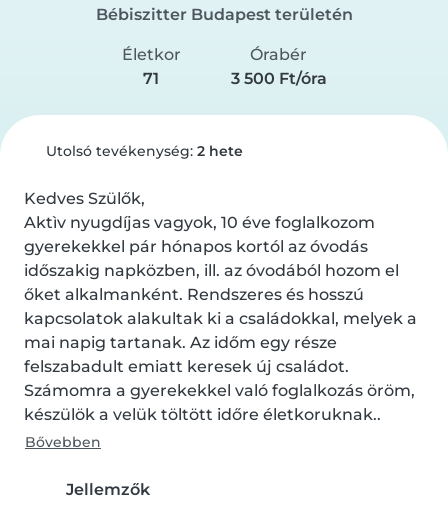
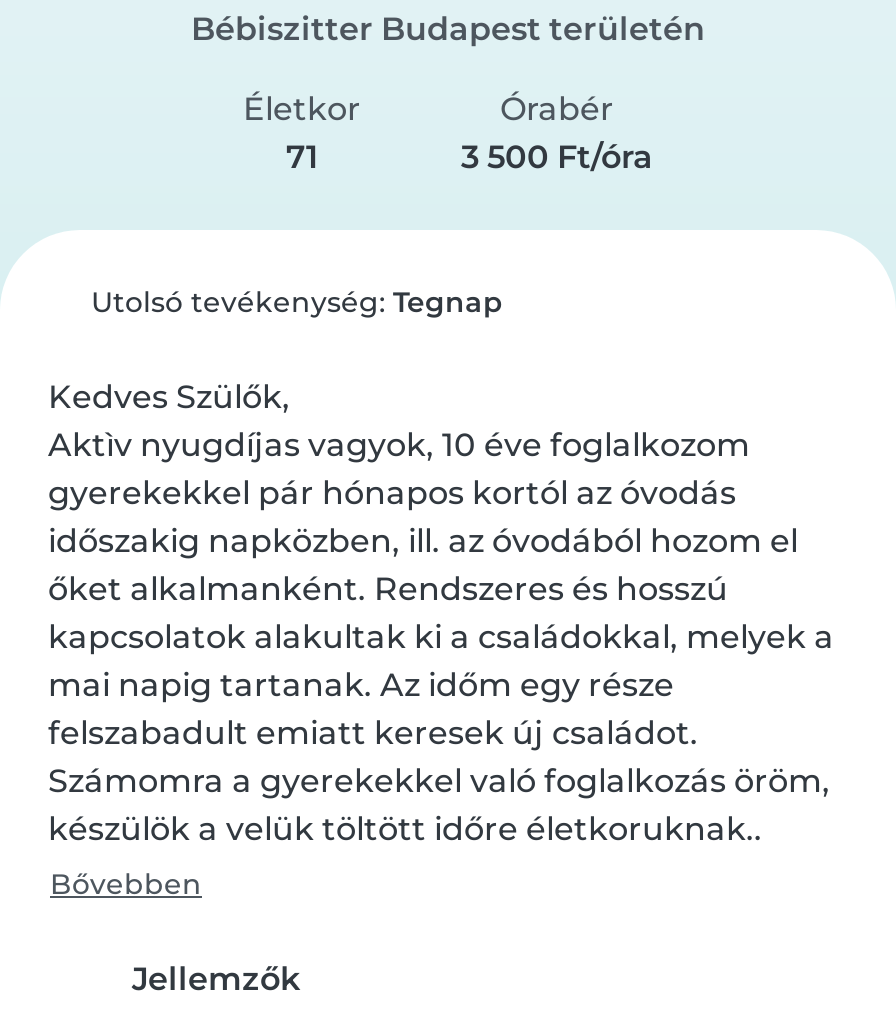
- Utolsó tevékenység: 2 hete
+ Utolsó tevékenység: Tegnap
